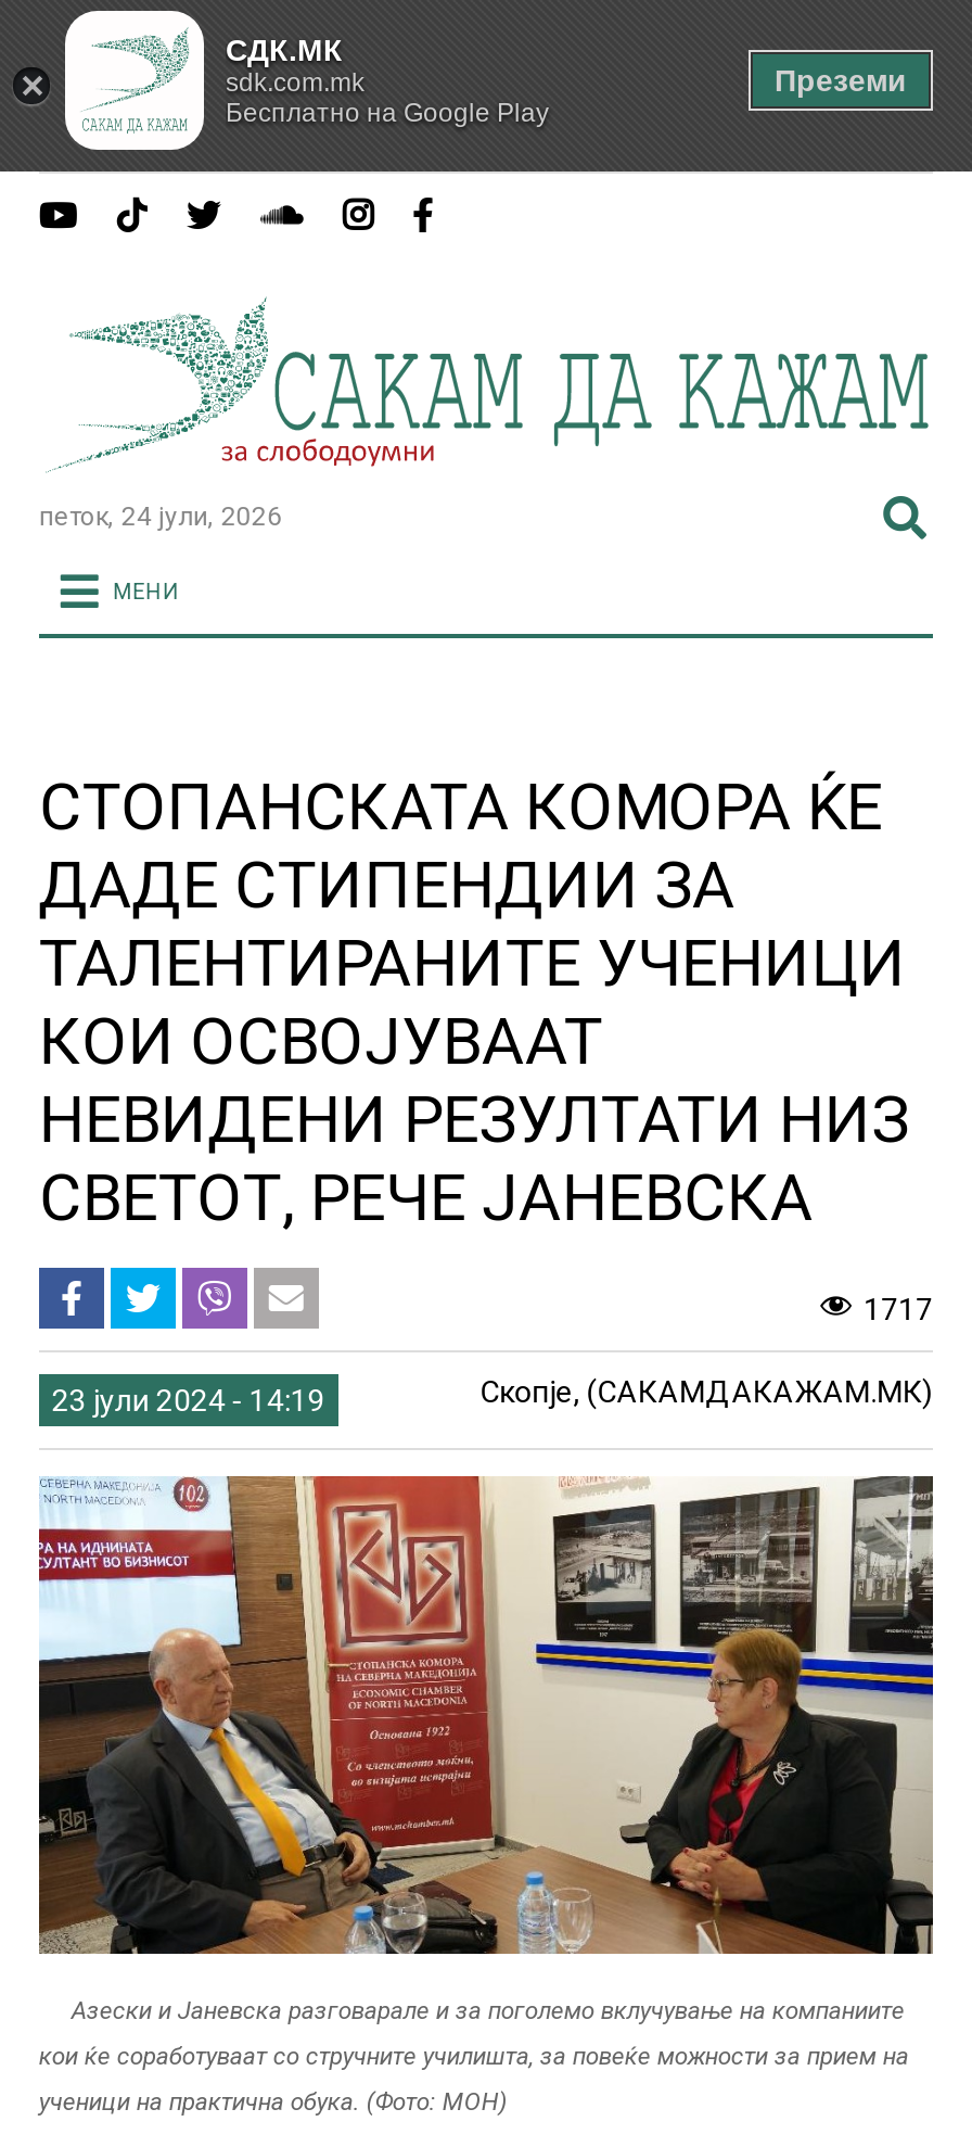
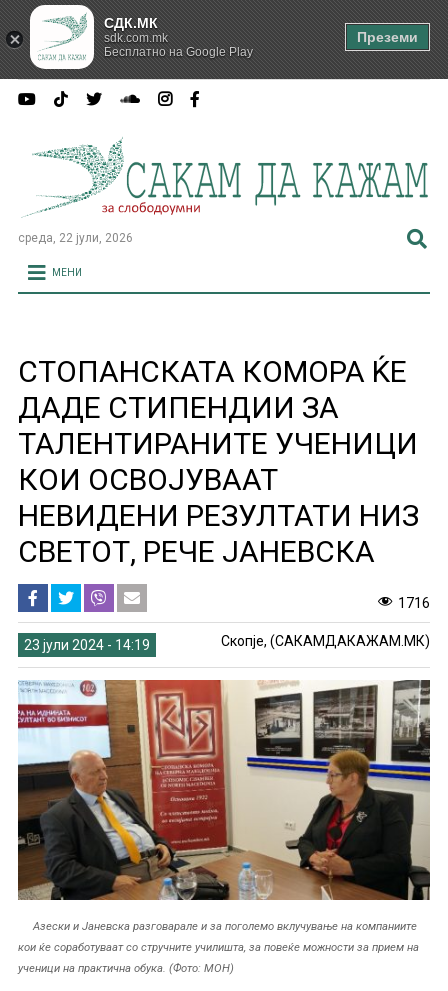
- петок, 24 јули, 2026
+ среда, 22 јули, 2026

- 1717
+ 1716
